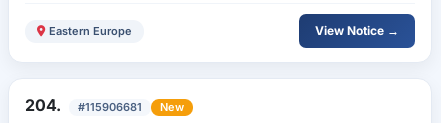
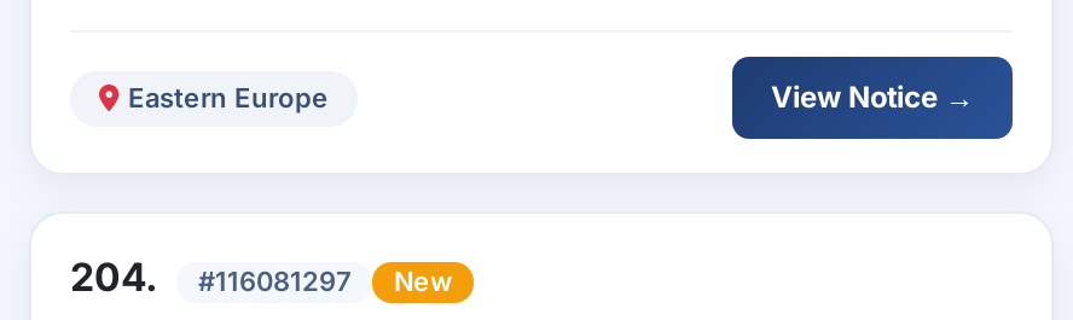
- 204. #115906681 New
+ 204. #116081297 New
